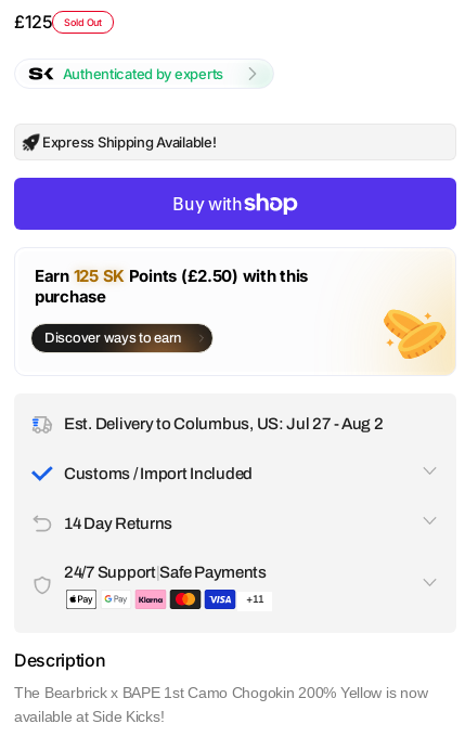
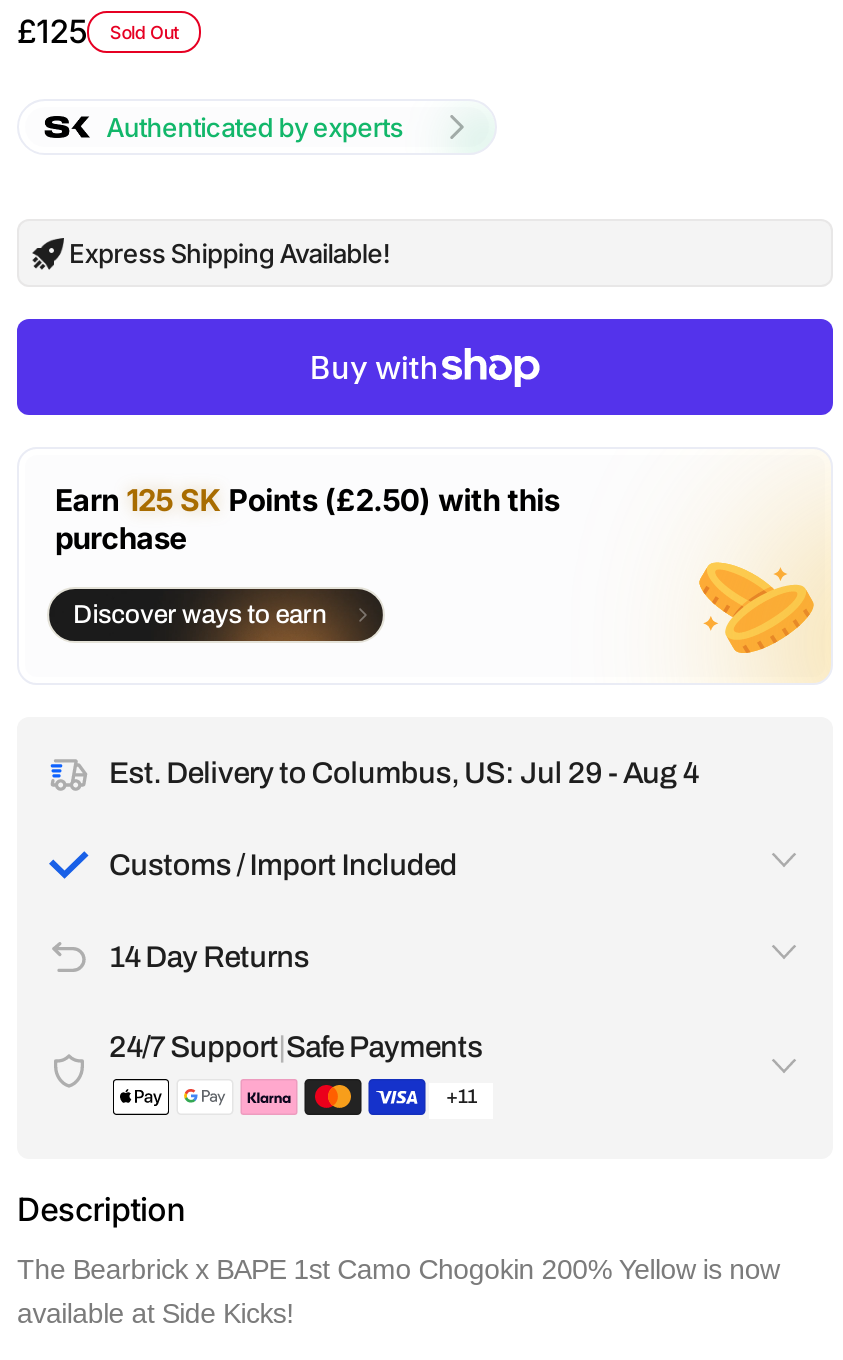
- Est. Delivery to Columbus, US: Jul 27 - Aug 2
+ Est. Delivery to Columbus, US: Jul 29 - Aug 4
